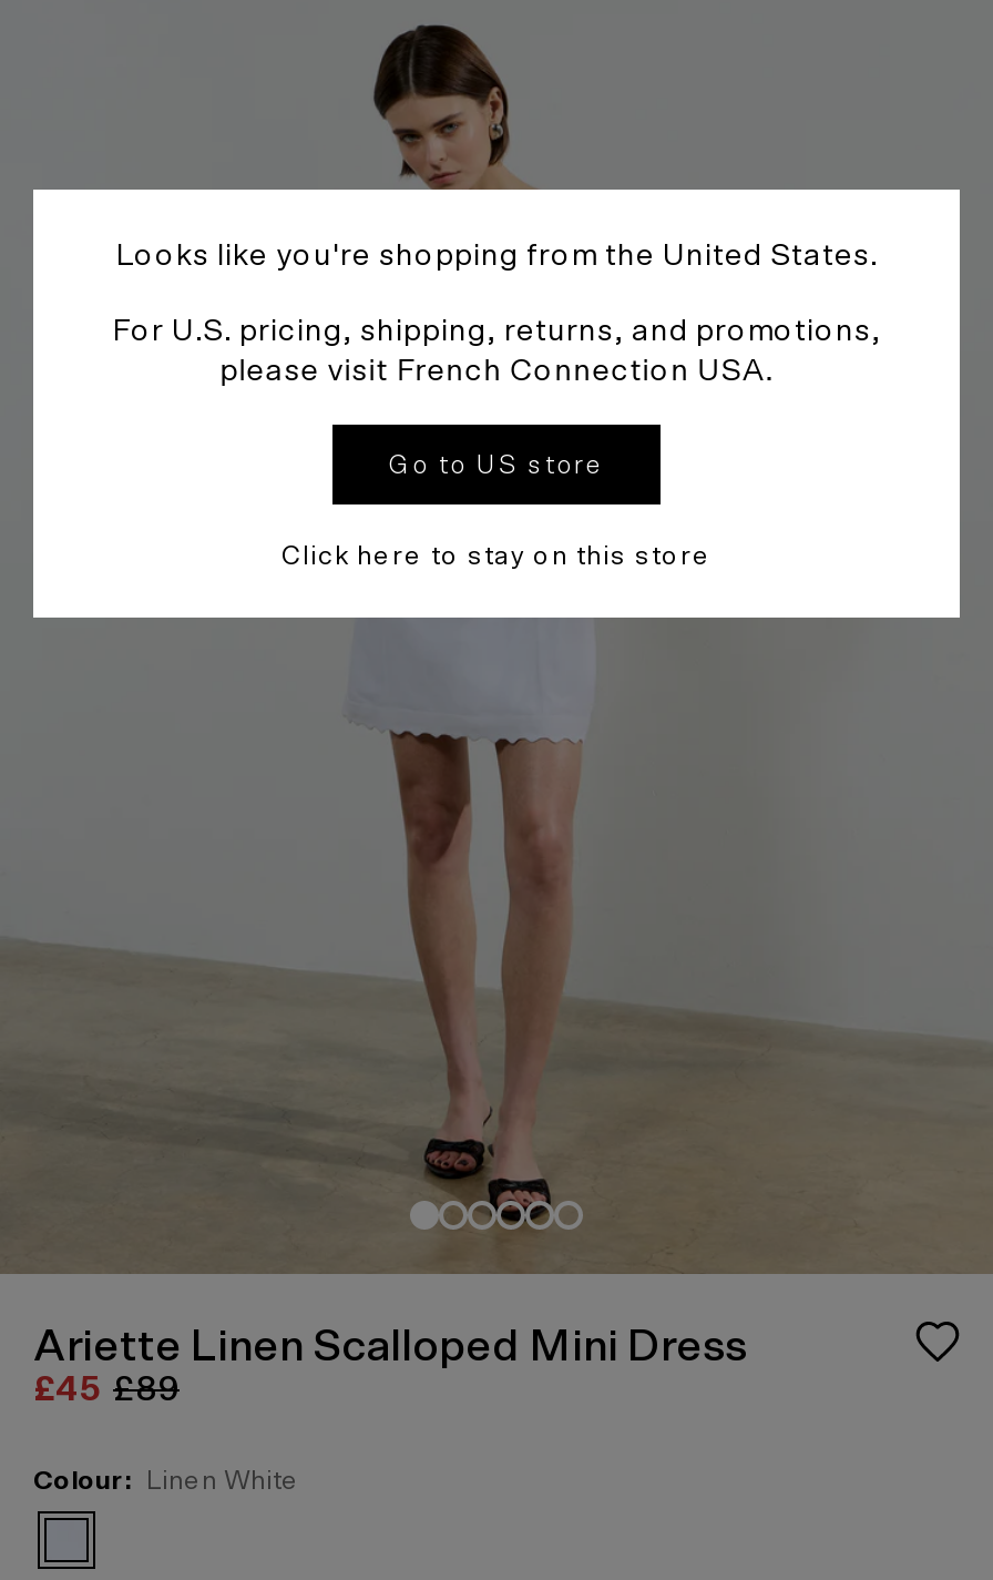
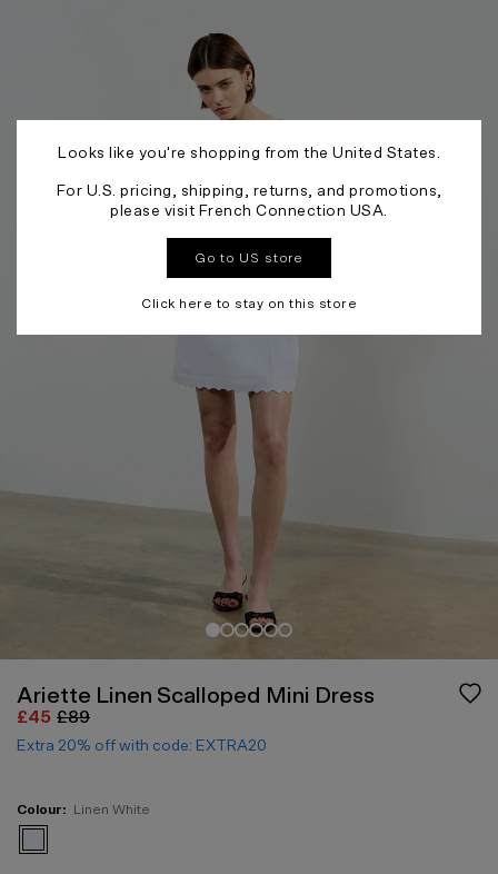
+ Extra 20% off with code: EXTRA20
